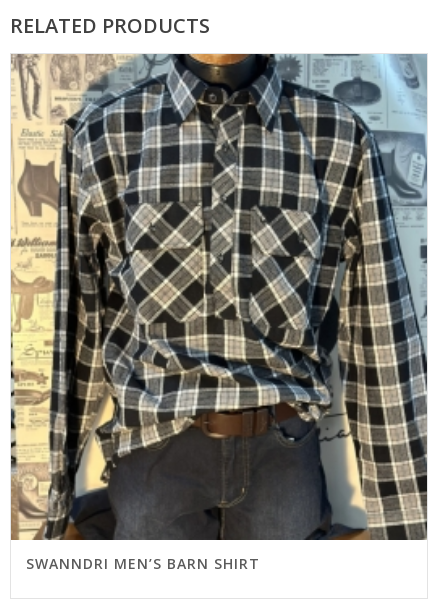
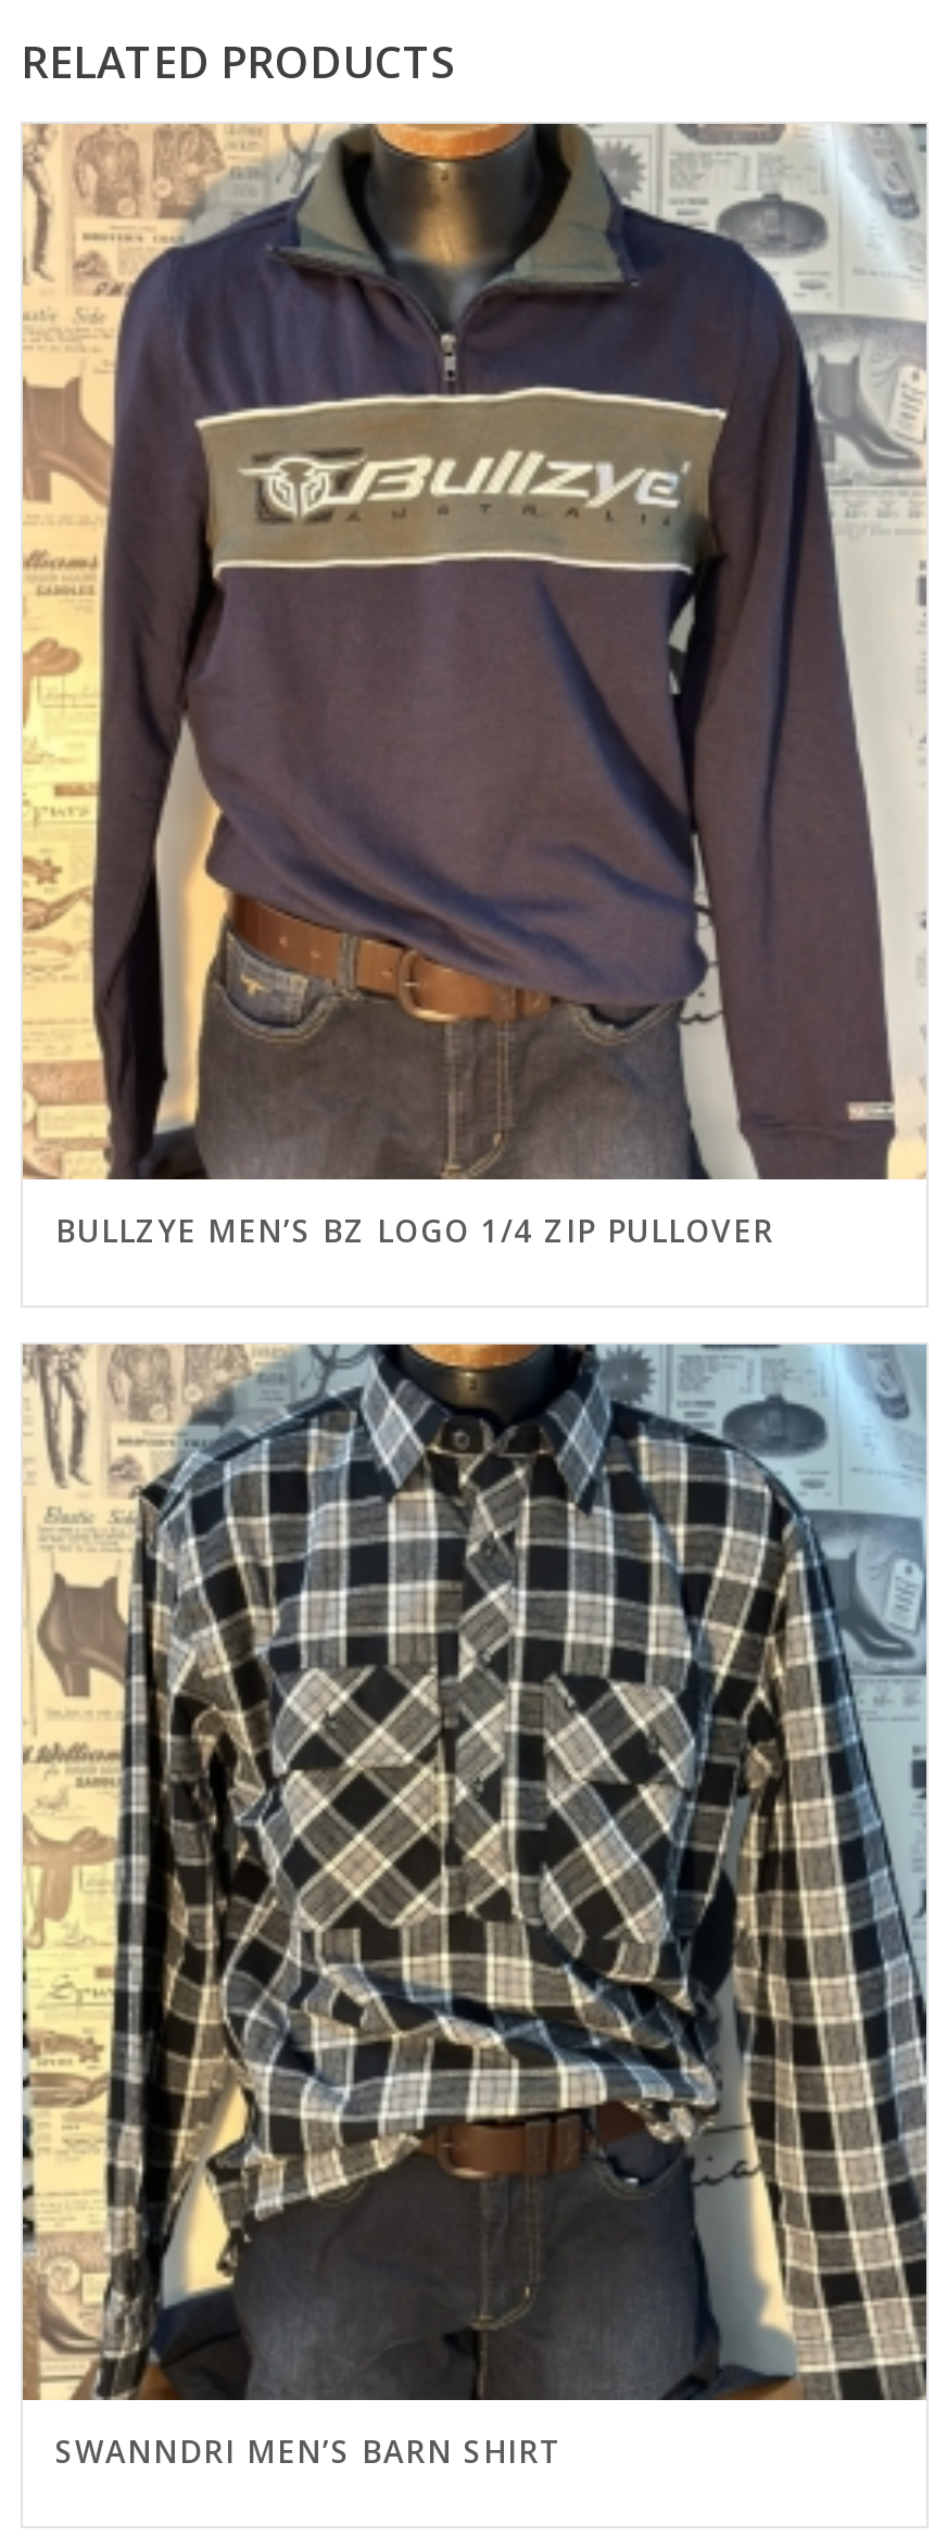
+ [image]
+ BULLZYE MEN’S BZ LOGO 1/4 ZIP PULLOVER
